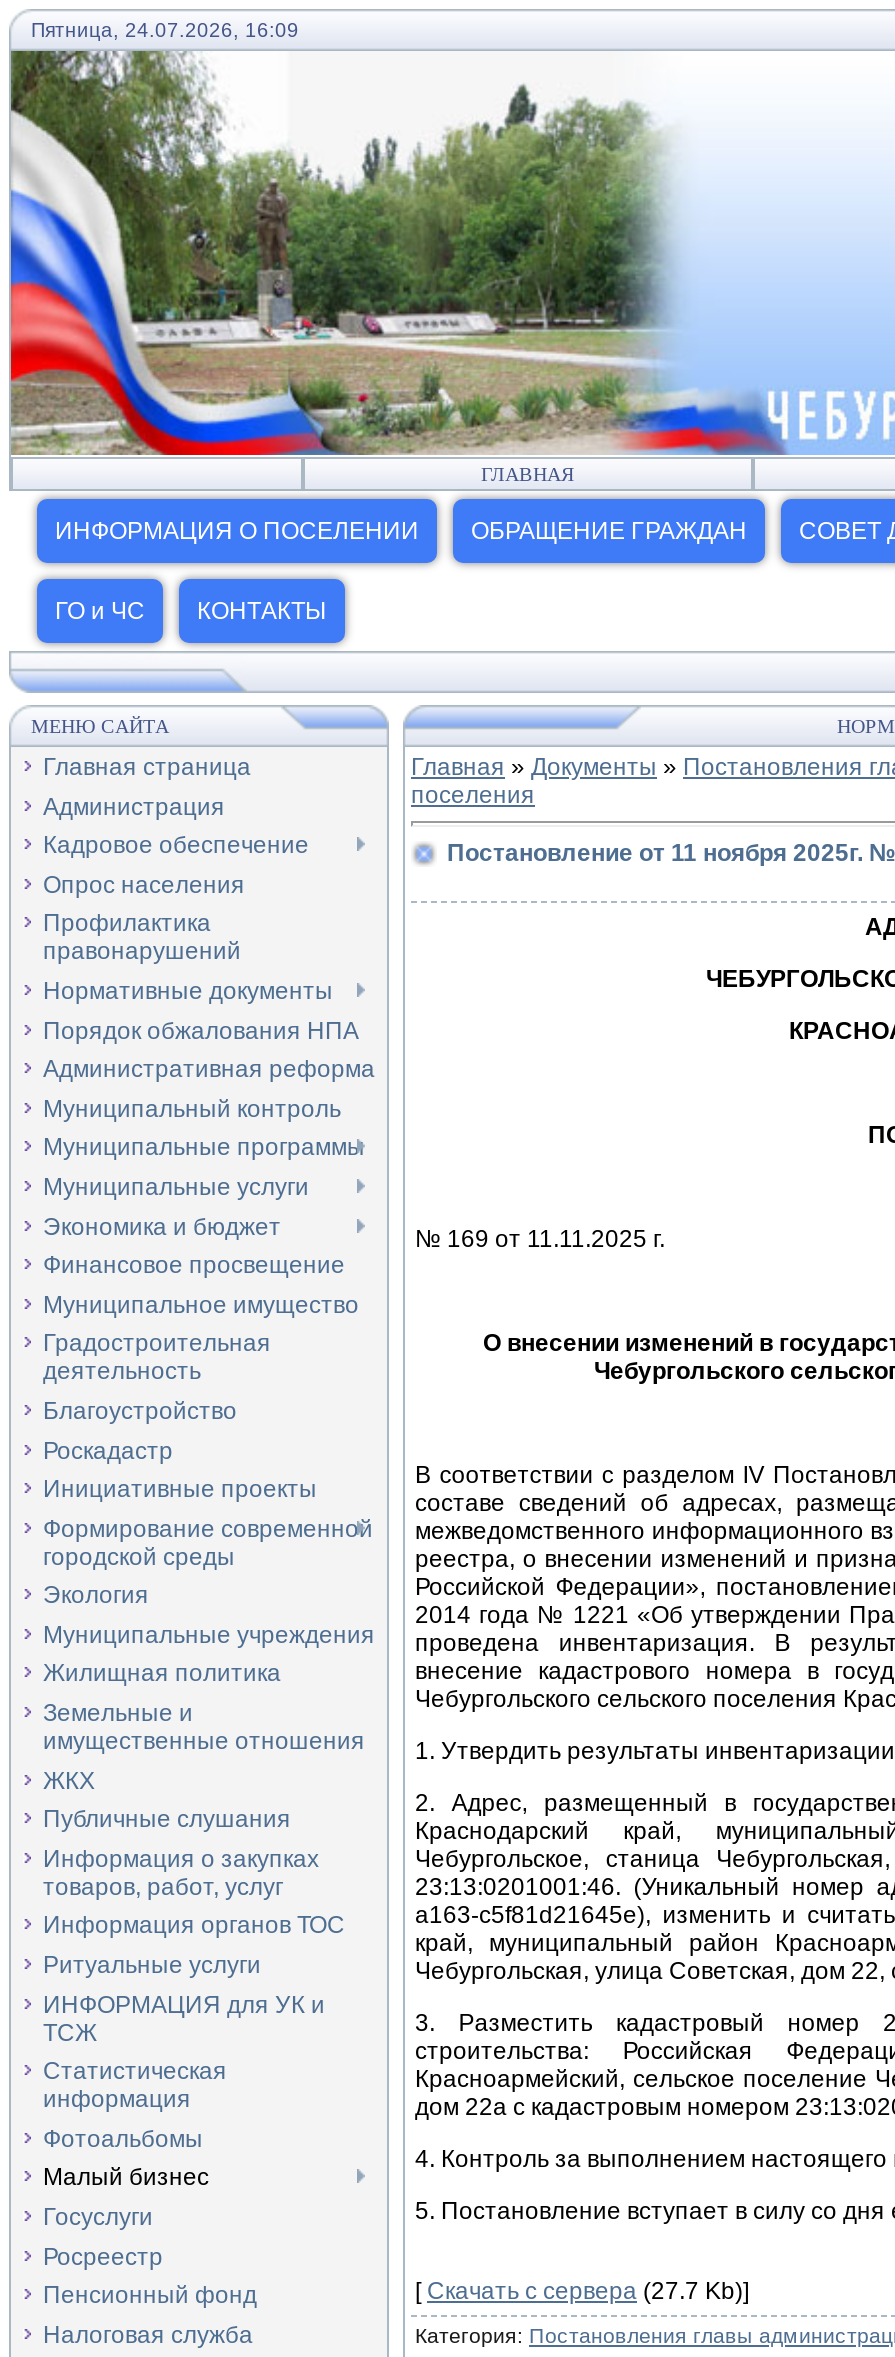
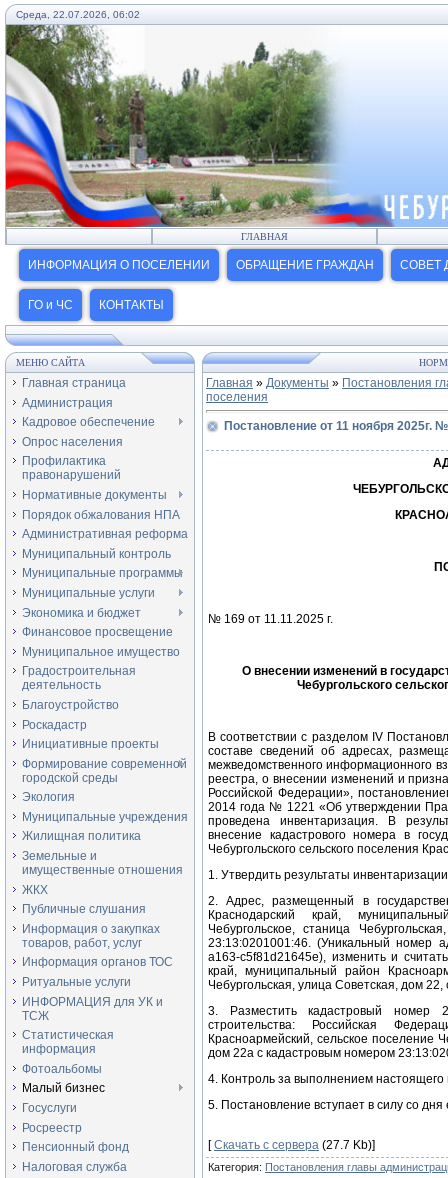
- Пятница, 24.07.2026, 16:09
+ Среда, 22.07.2026, 06:02
